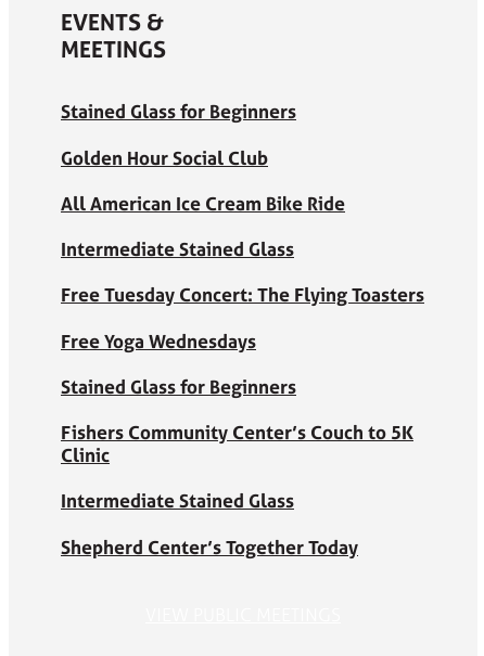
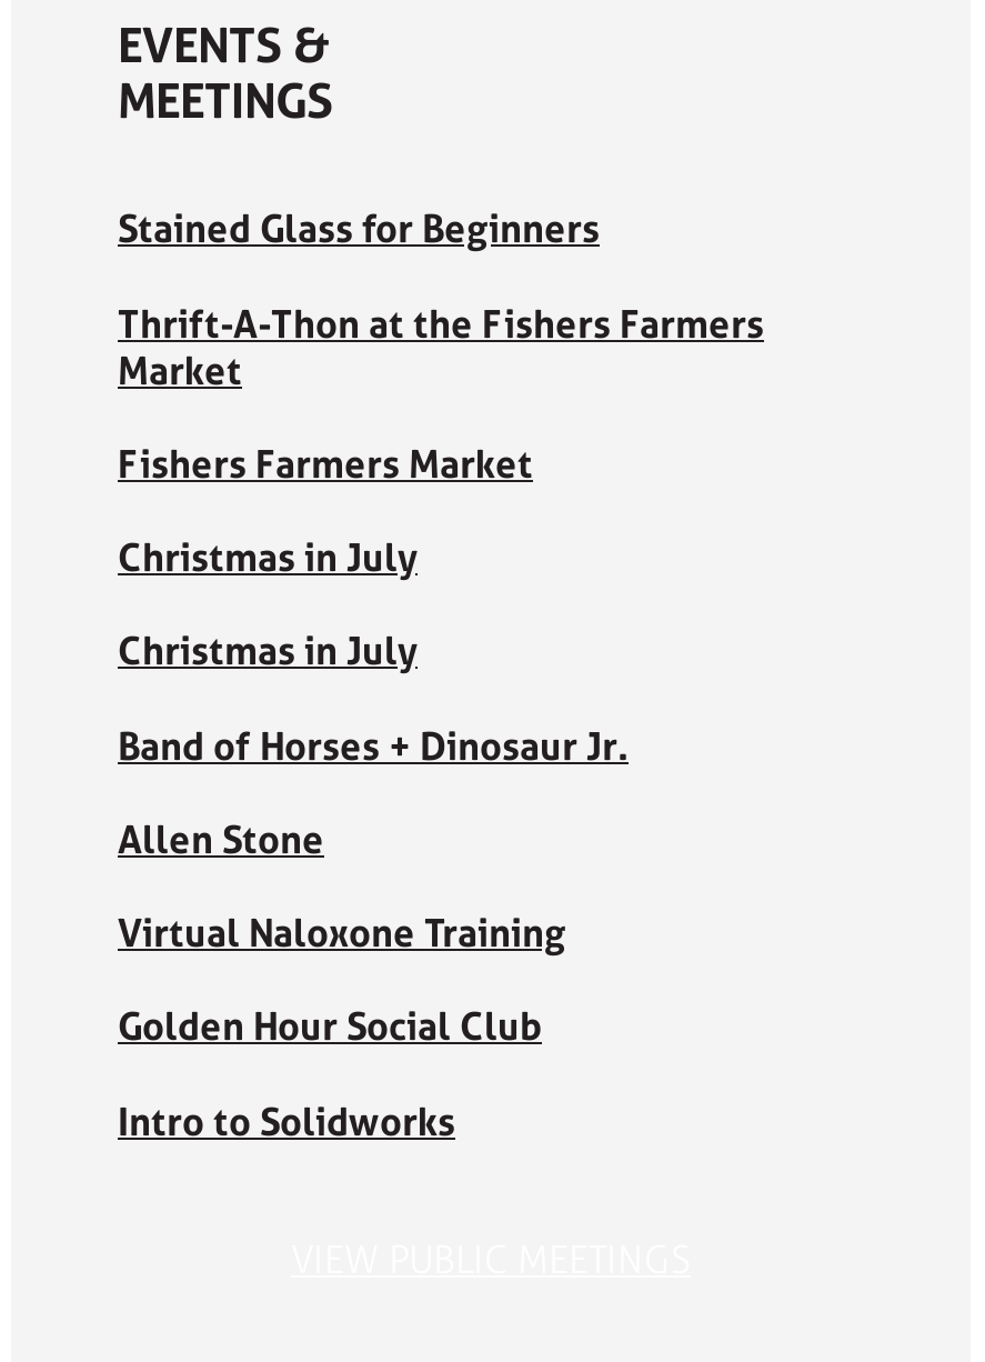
+ Thrift-A-Thon at the Fishers Farmers
+ Market
+ Fishers Farmers Market
+ Christmas in July
+ Christmas in July
+ Band of Horses + Dinosaur Jr.
+ Allen Stone
+ Virtual Naloxone Training

moved down: Golden Hour Social Club

- All American Ice Cream Bike Ride
- Intermediate Stained Glass
- Free Tuesday Concert: The Flying Toasters
- Free Yoga Wednesdays
- Stained Glass for Beginners
- Fishers Community Center’s Couch to 5K
- Clinic
- Intermediate Stained Glass
- Shepherd Center’s Together Today
+ Intro to Solidworks
